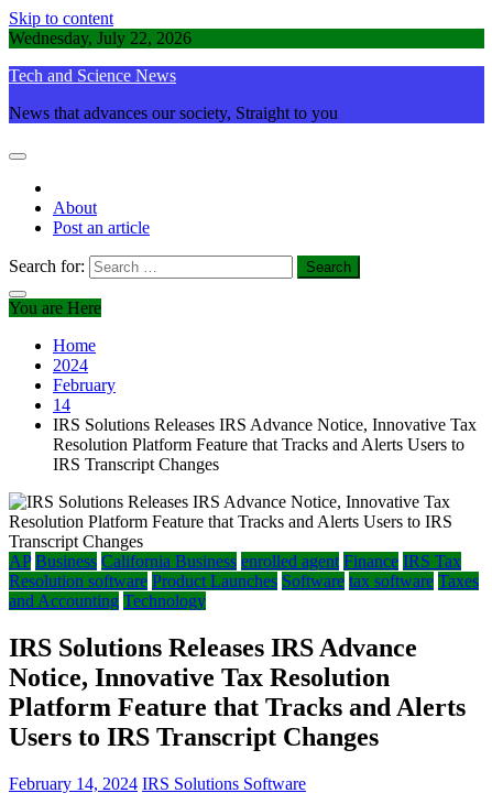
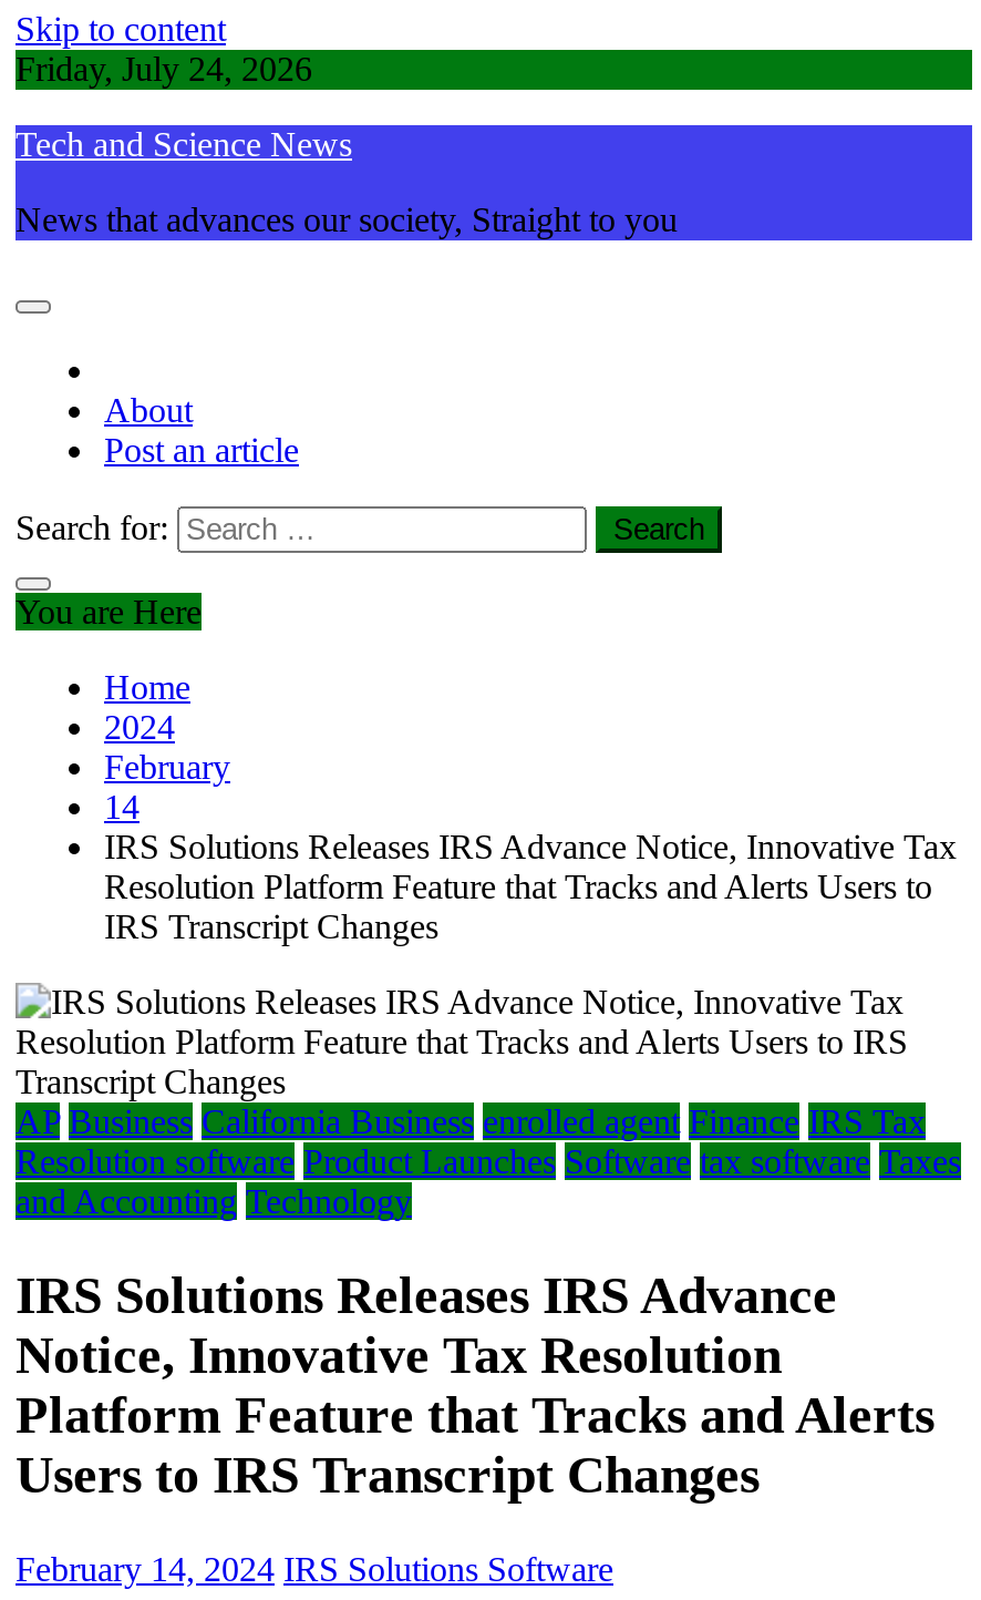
- Wednesday, July 22, 2026
+ Friday, July 24, 2026
